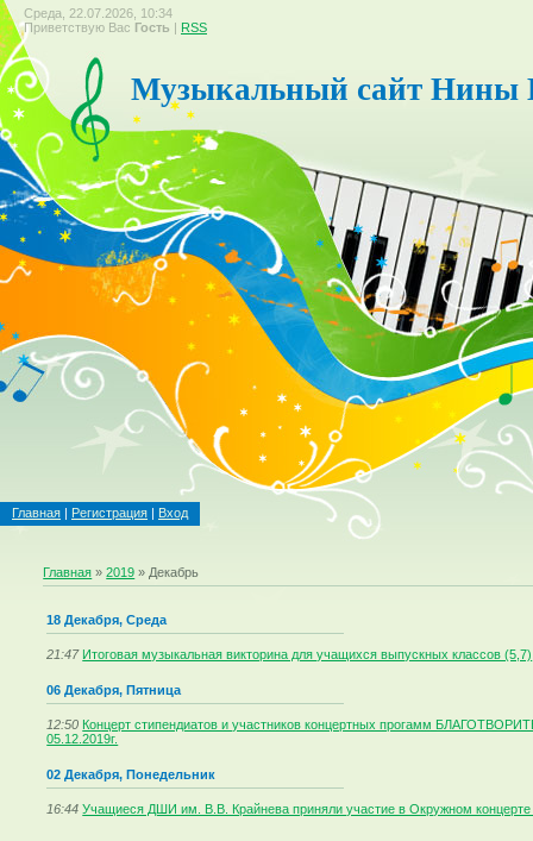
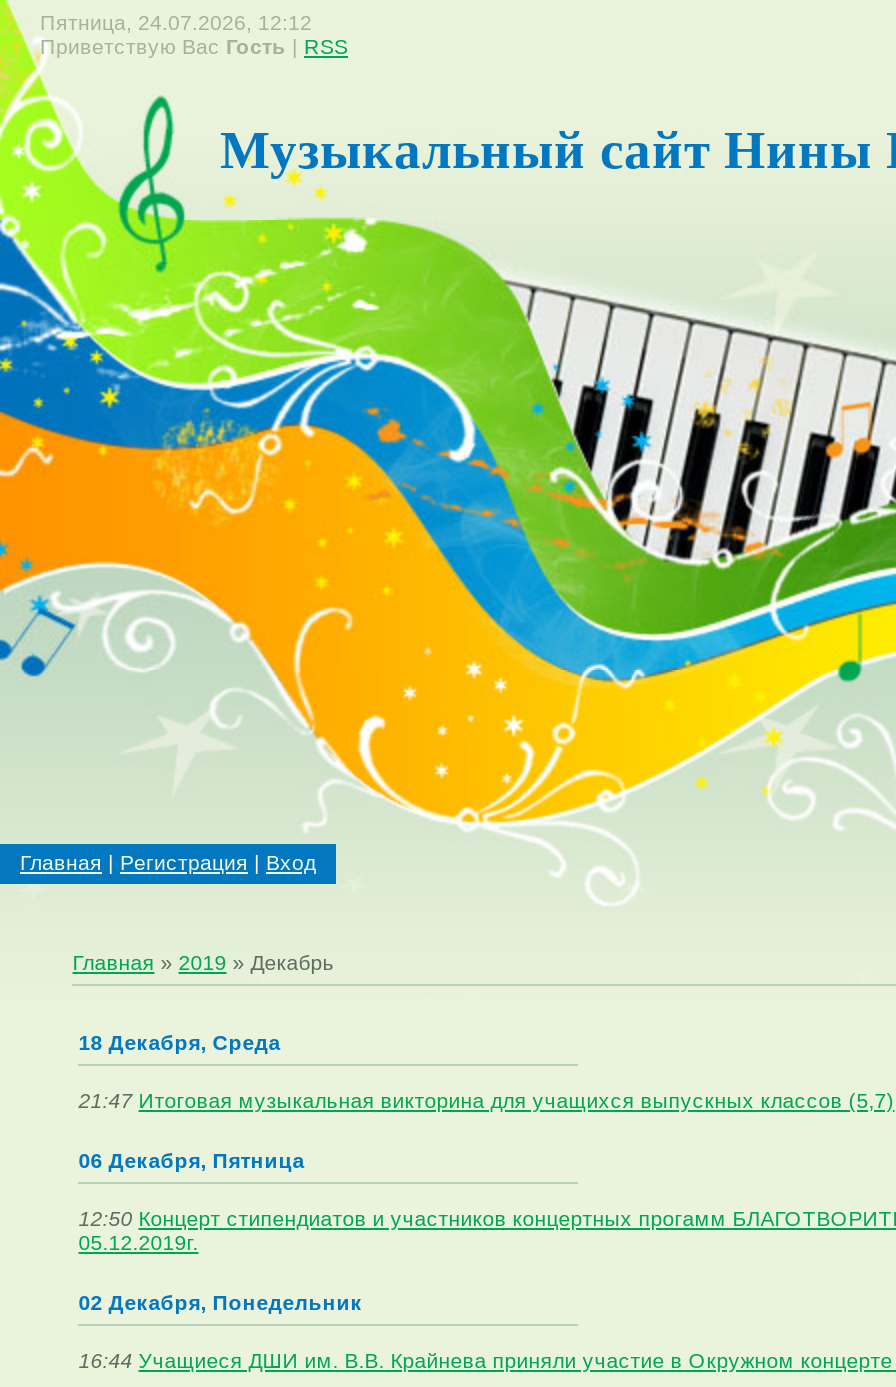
- Среда, 22.07.2026, 10:34
+ Пятница, 24.07.2026, 12:12
